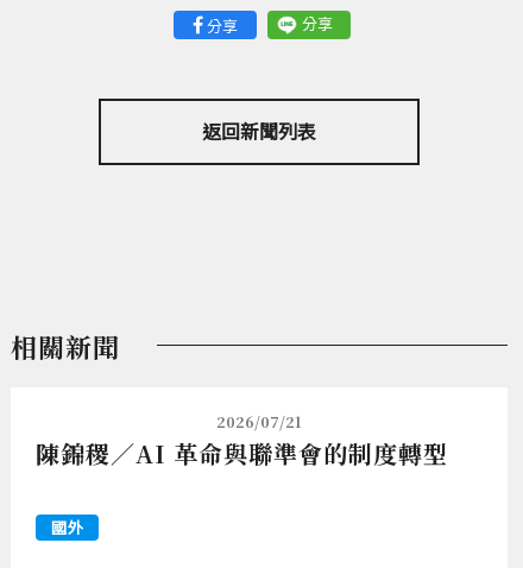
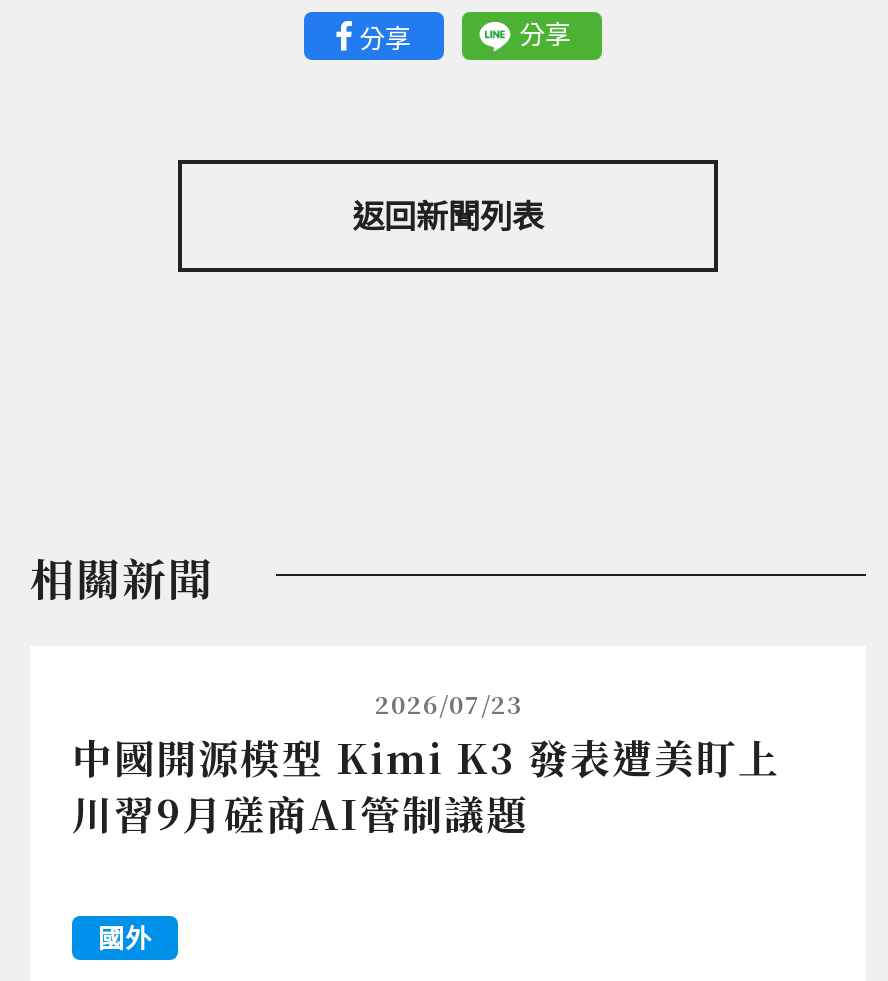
- 2026/07/21
- 陳錦稷／AI 革命與聯準會的制度轉型
+ 2026/07/23
+ 中國開源模型 Kimi K3 發表遭美盯上
+ 川習9月磋商AI管制議題
